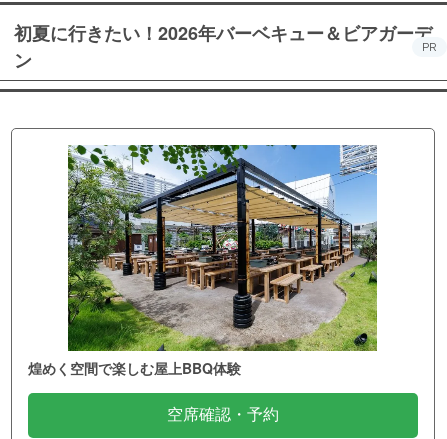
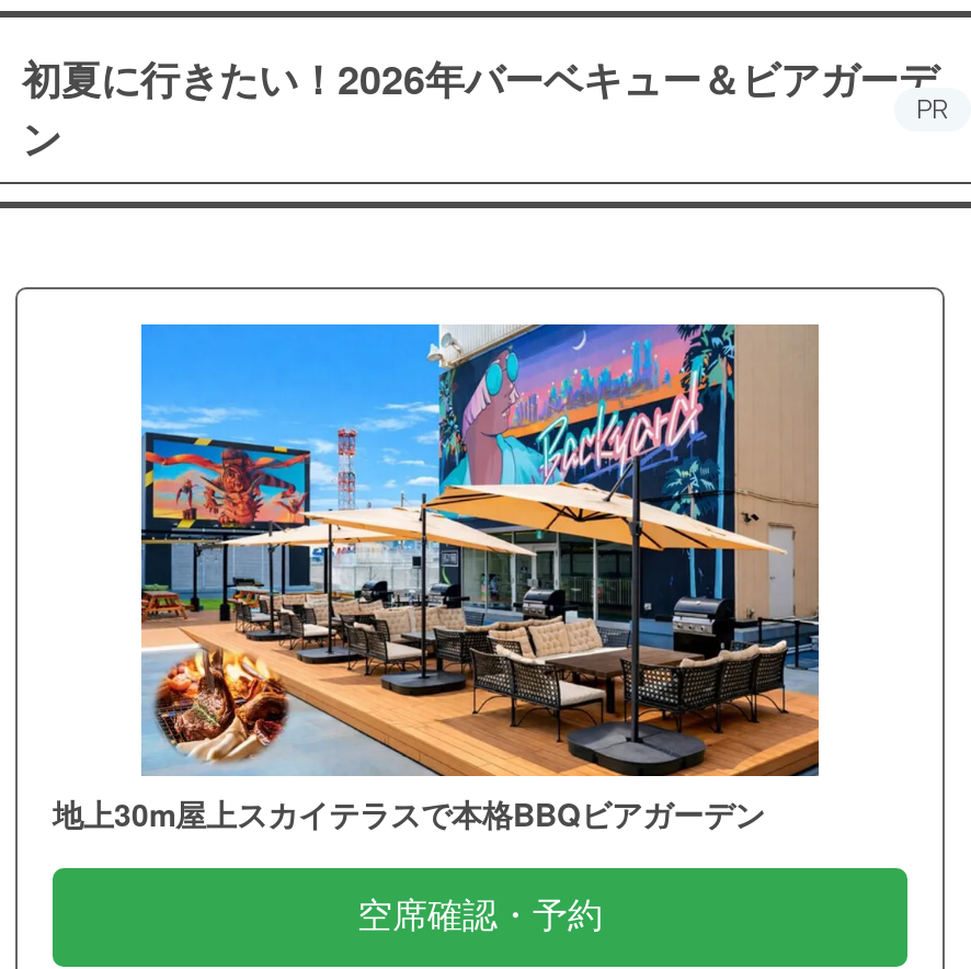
- [image]
- 煌めく空間で楽しむ屋上BBQ体験
+ [image]
+ 地上30m屋上スカイテラスで本格BBQビアガーデン
